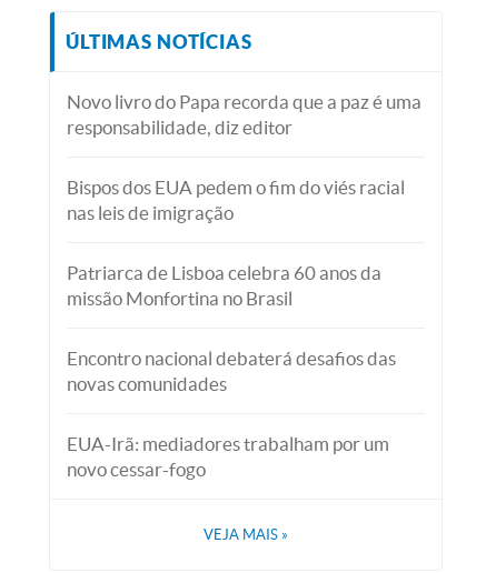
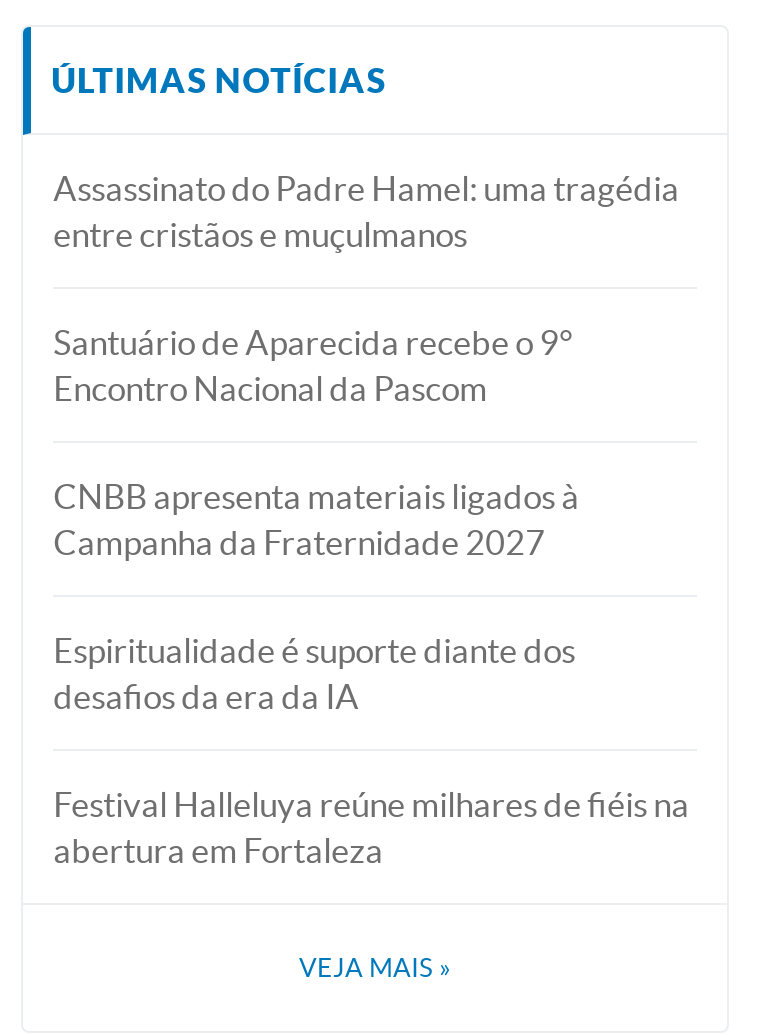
- Novo livro do Papa recorda que a paz é uma
- responsabilidade, diz editor
+ Assassinato do Padre Hamel: uma tragédia
+ entre cristãos e muçulmanos

- Bispos dos EUA pedem o fim do viés racial
- nas leis de imigração
+ Santuário de Aparecida recebe o 9°
+ Encontro Nacional da Pascom

- Patriarca de Lisboa celebra 60 anos da
- missão Monfortina no Brasil
+ CNBB apresenta materiais ligados à
+ Campanha da Fraternidade 2027

- Encontro nacional debaterá desafios das
- novas comunidades
+ Espiritualidade é suporte diante dos
+ desafios da era da IA

- EUA-Irã: mediadores trabalham por um
- novo cessar-fogo
+ Festival Halleluya reúne milhares de fiéis na
+ abertura em Fortaleza
